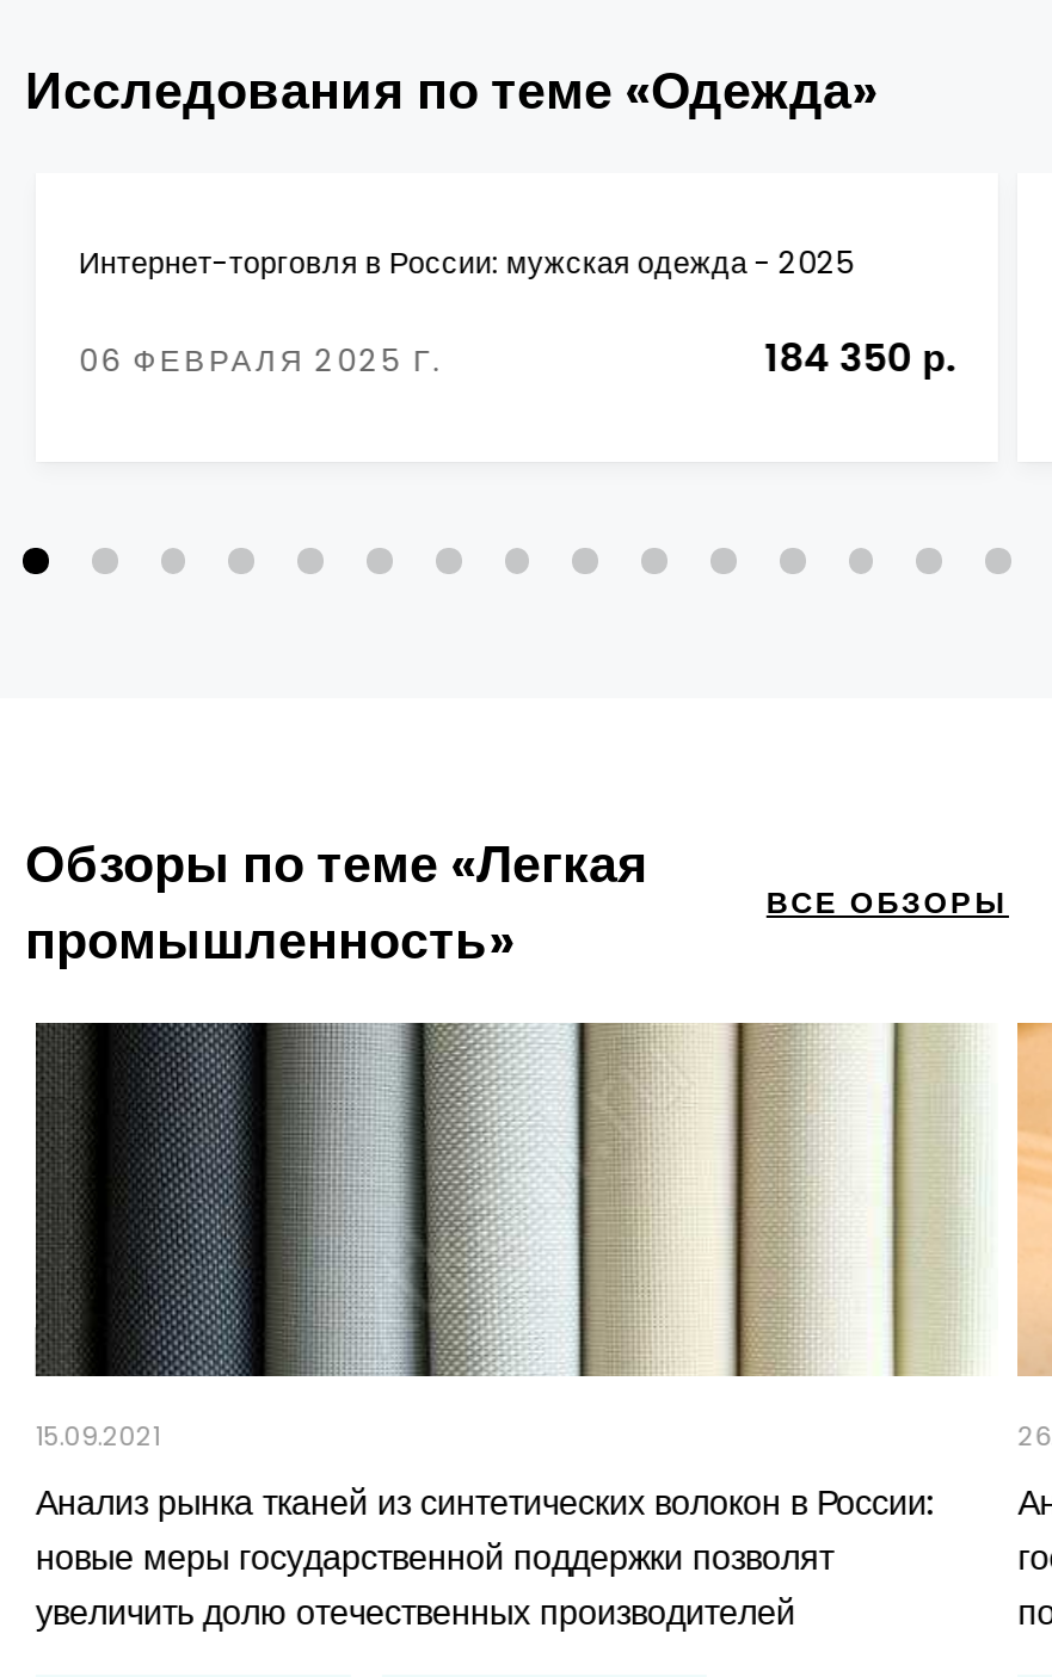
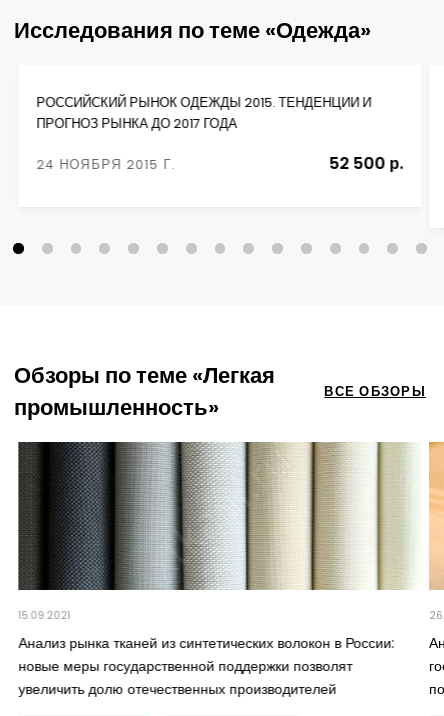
- Интернет-торговля в России: мужская одежда - 2025
+ РОССИЙСКИЙ РЫНОК ОДЕЖДЫ 2015. ТЕНДЕНЦИИ И
+ ПРОГНОЗ РЫНКА ДО 2017 ГОДА

- 06 ФЕВРАЛЯ 2025 Г.
- 184 350 р.
+ 24 НОЯБРЯ 2015 Г.
+ 52 500 р.
